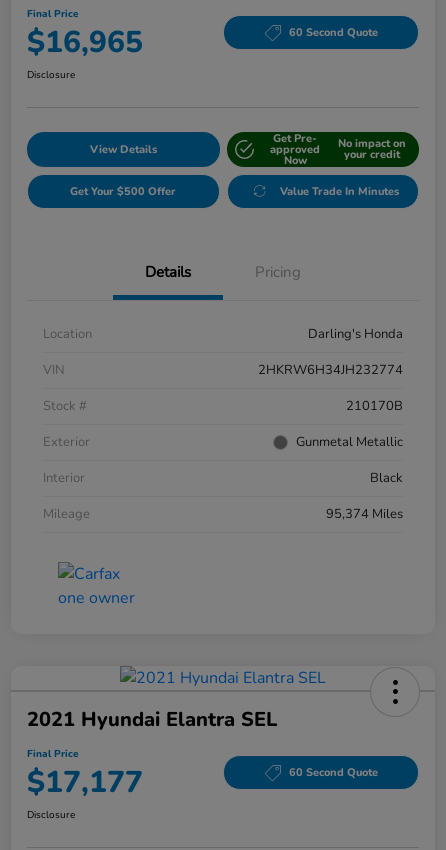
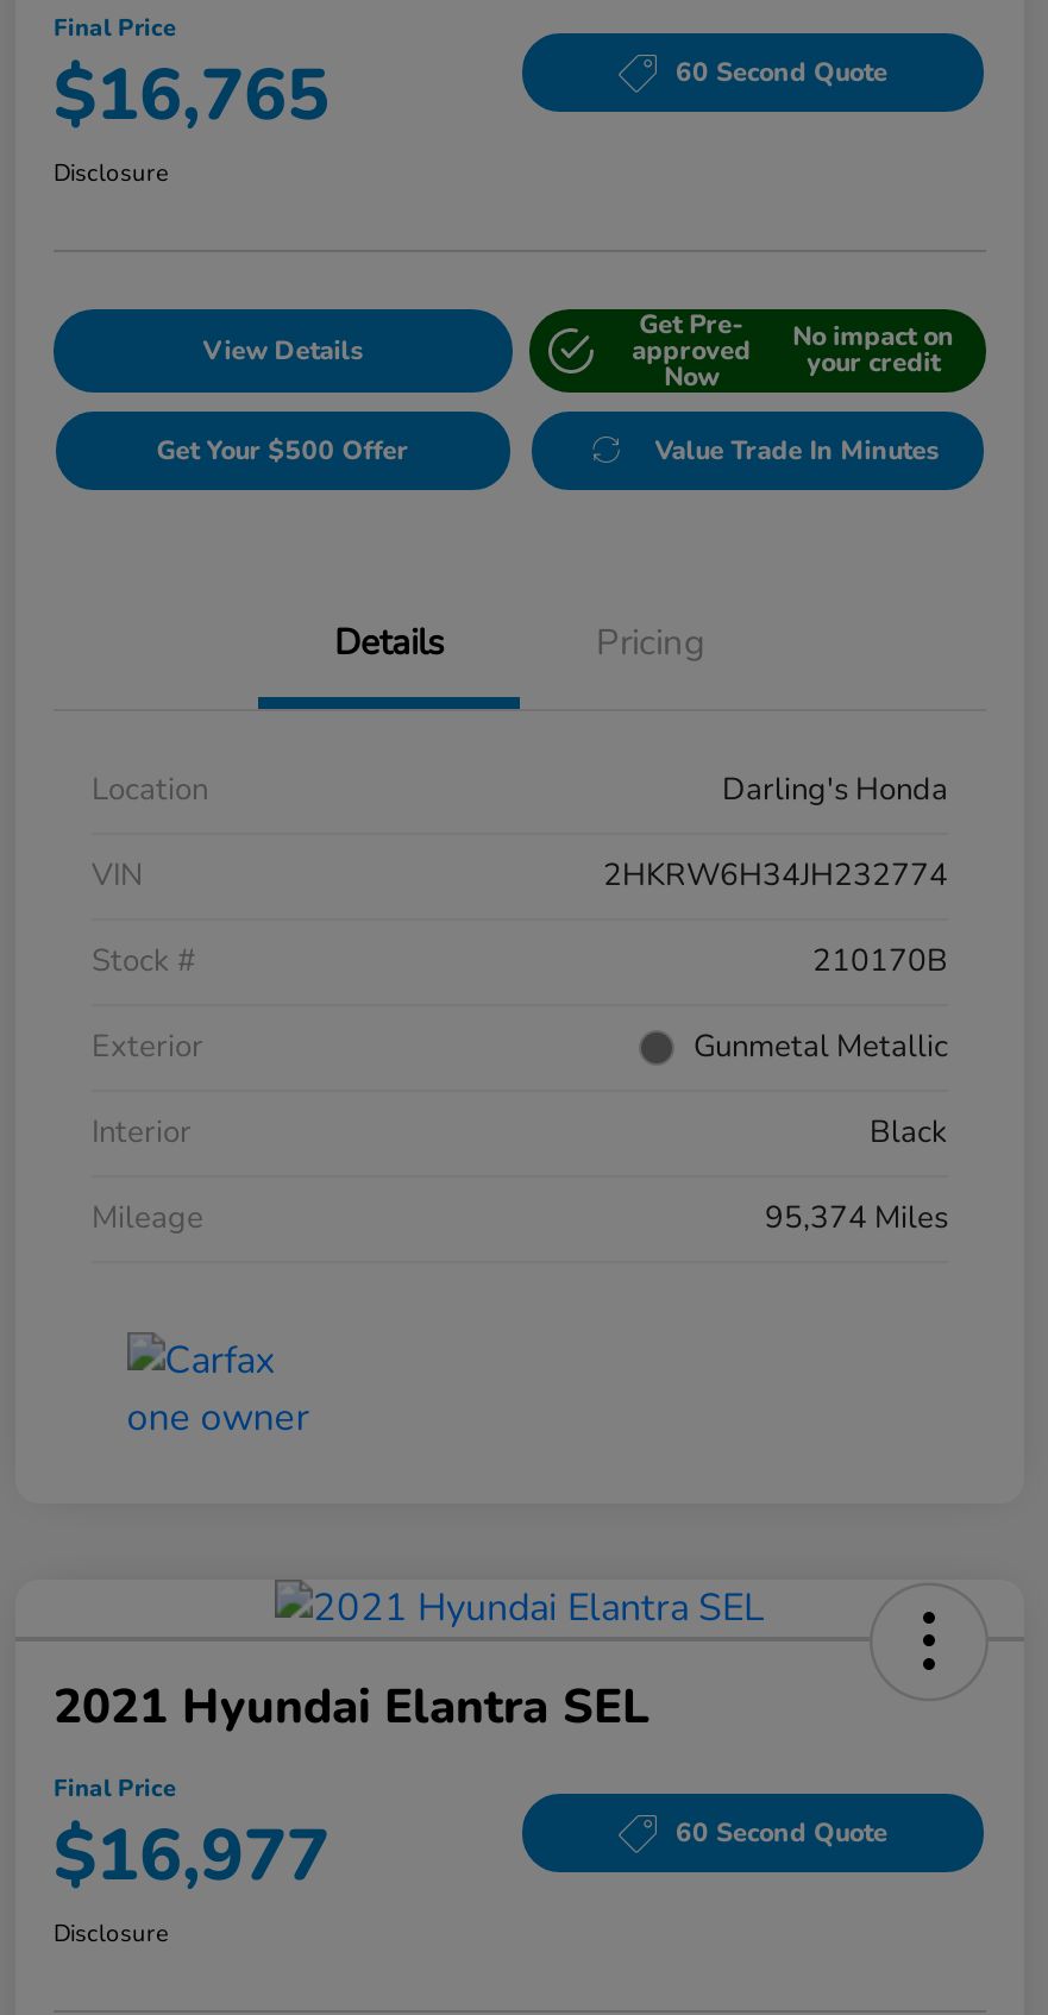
- $16,965
+ $16,765

- $17,177
+ $16,977
